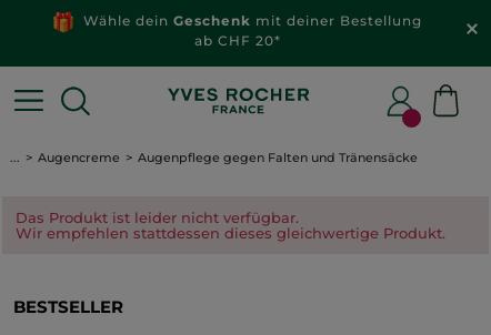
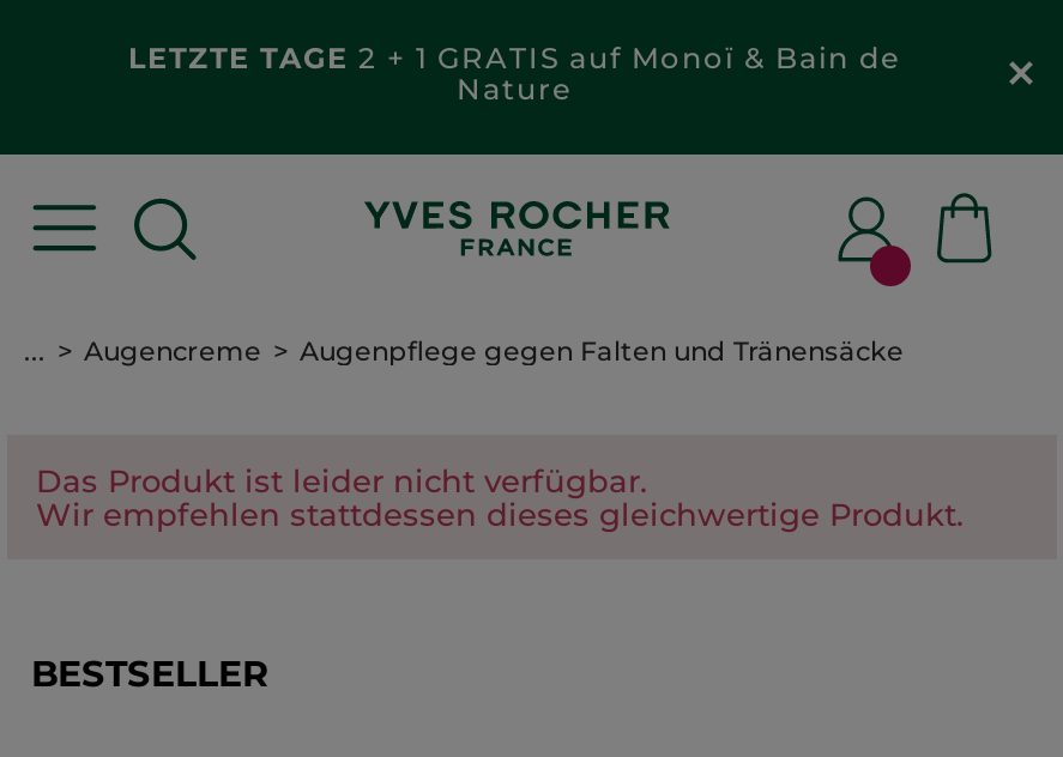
- Wähle dein Geschenk mit deiner Bestellung
- ab CHF 20*
+ LETZTE TAGE 2 + 1 GRATIS auf Monoï & Bain de
+ Nature
